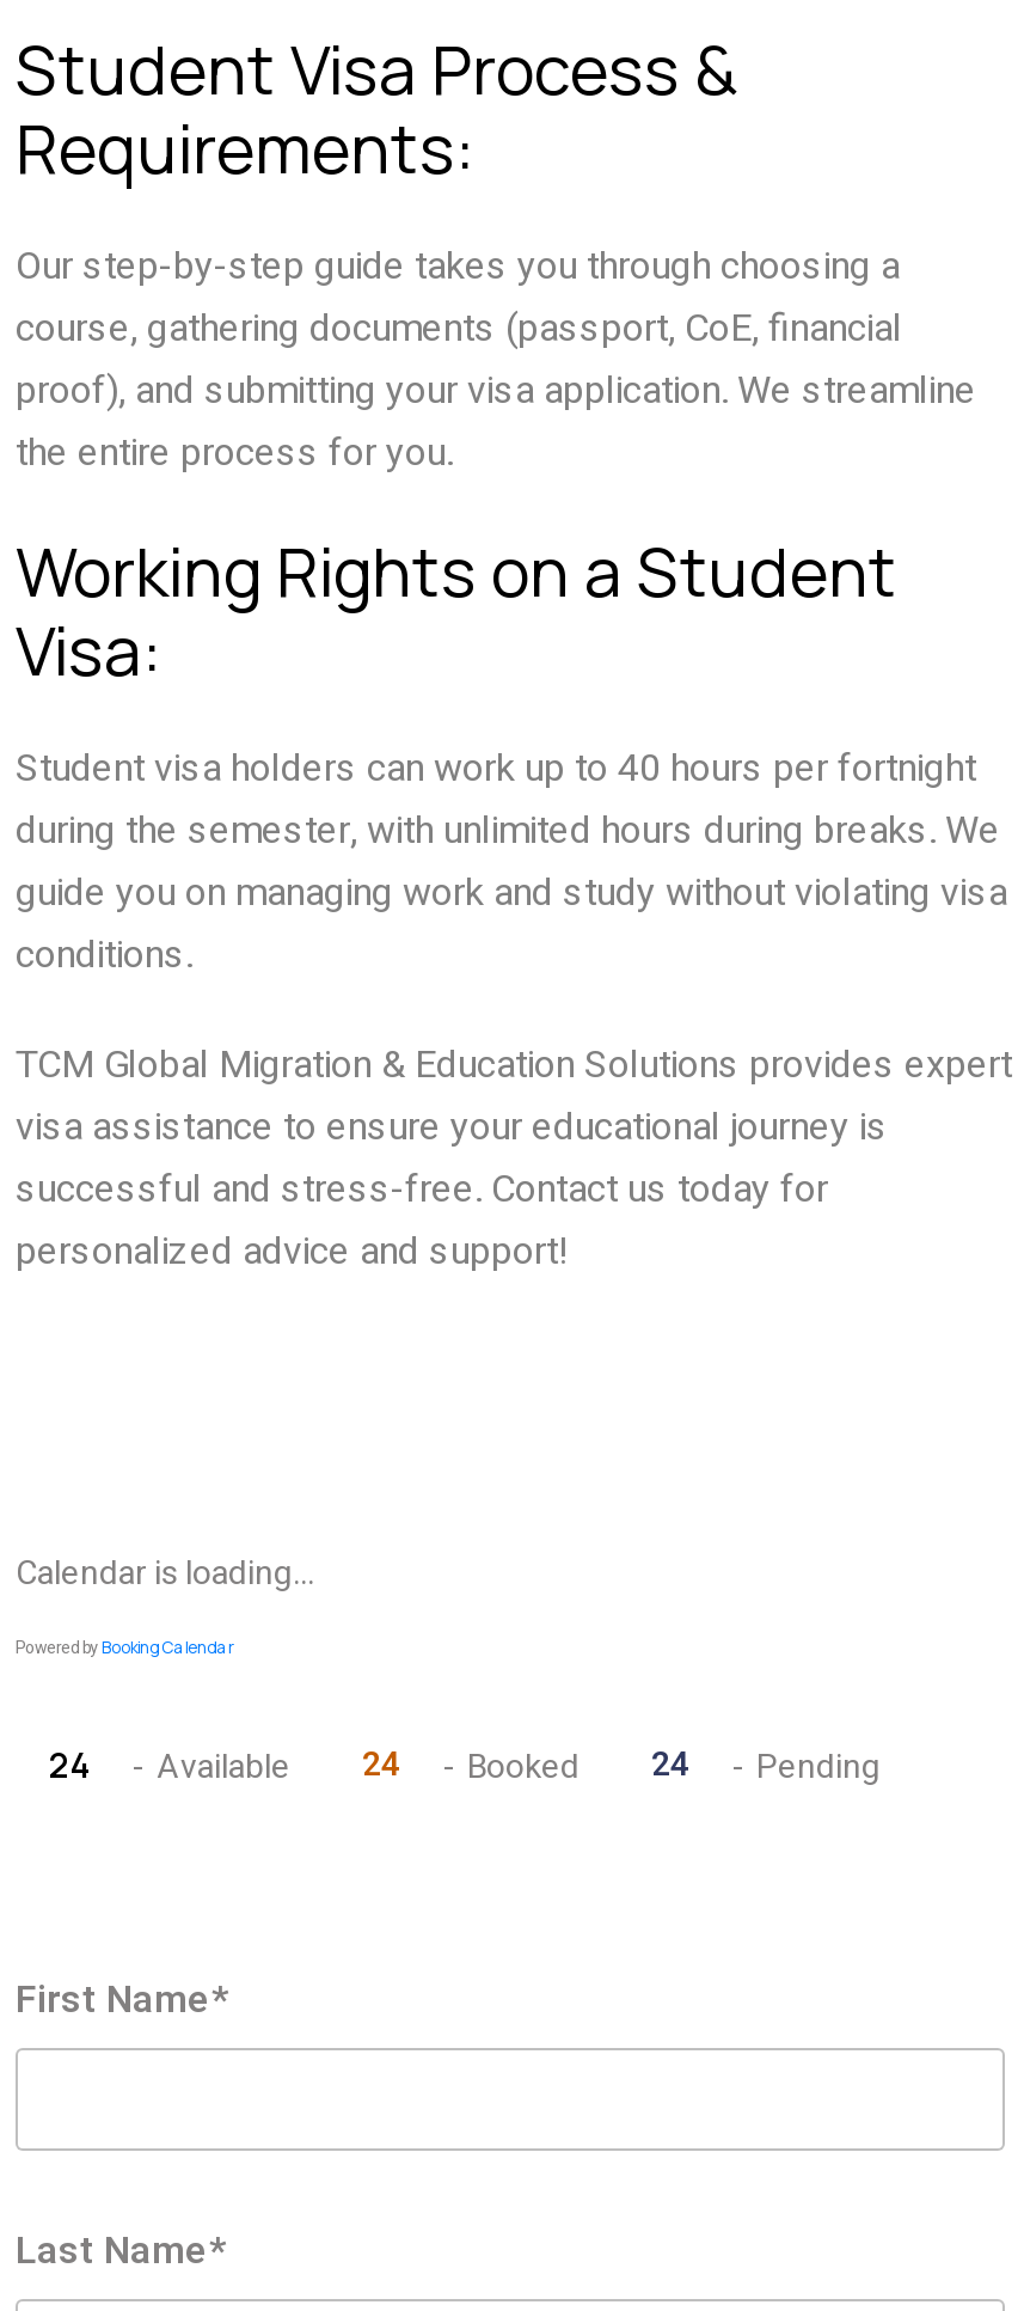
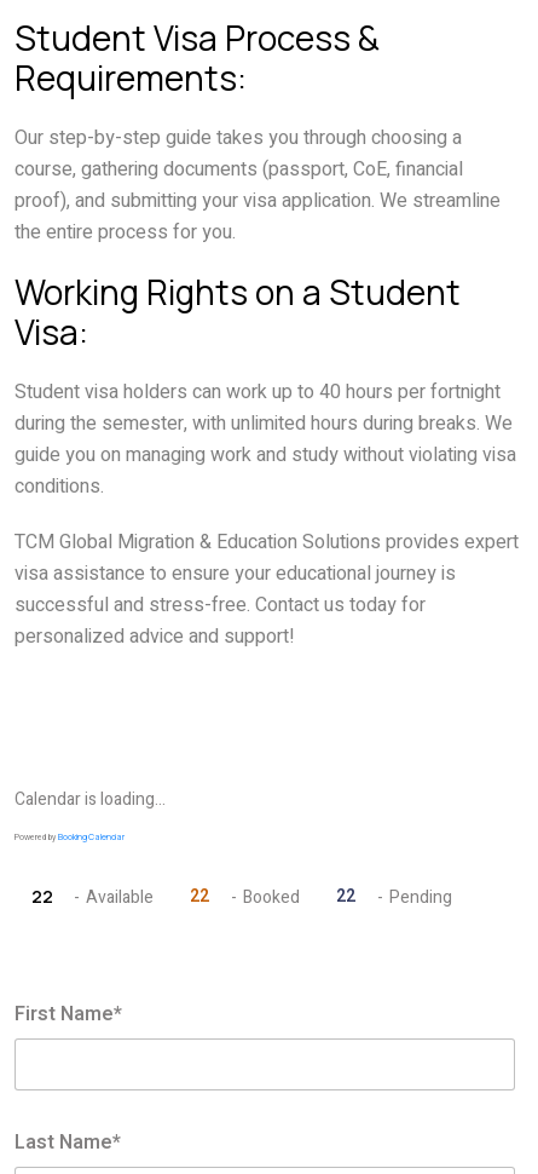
- 24
+ 22

- 24
+ 22

- 24
+ 22
